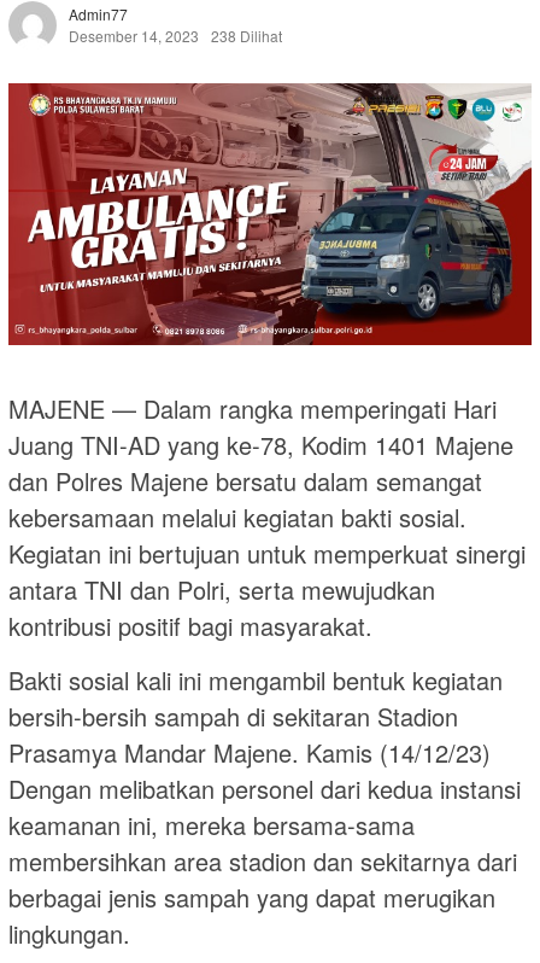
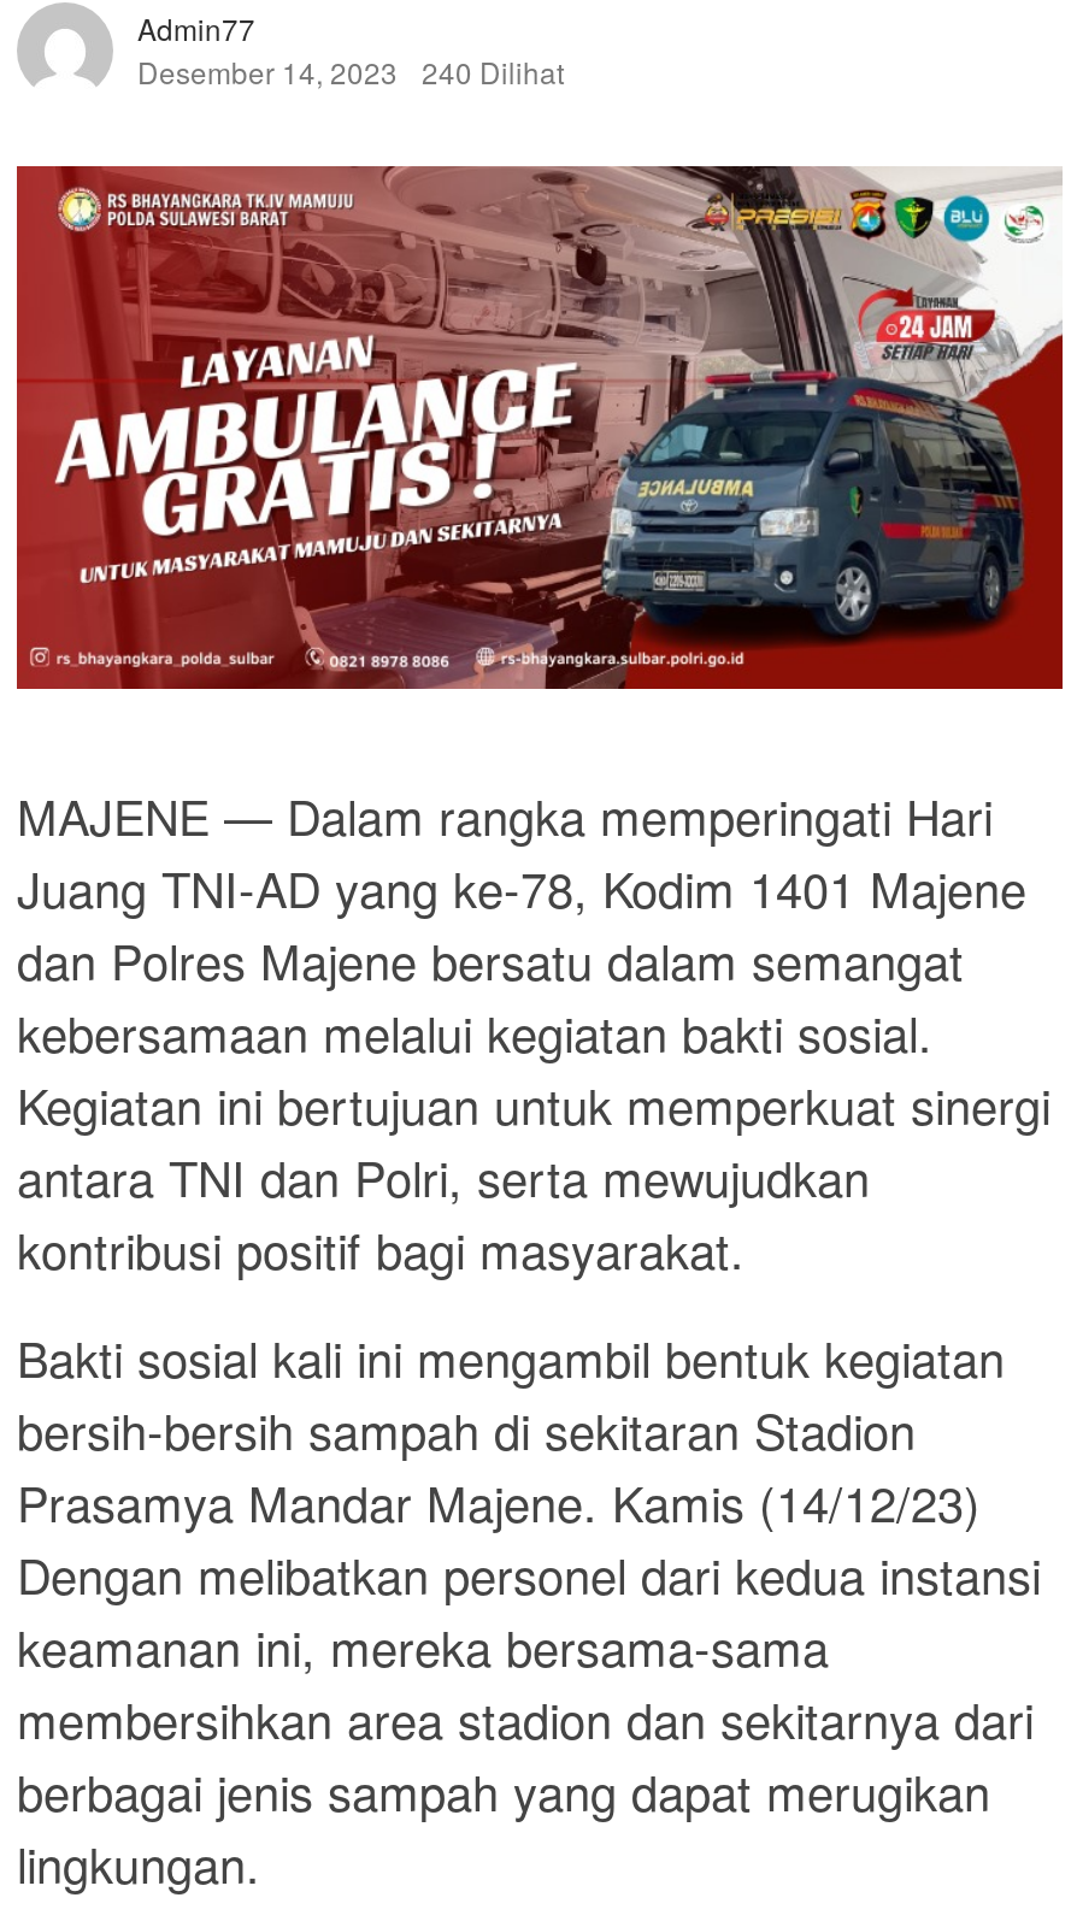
- Desember 14, 2023 238 Dilihat
+ Desember 14, 2023 240 Dilihat
